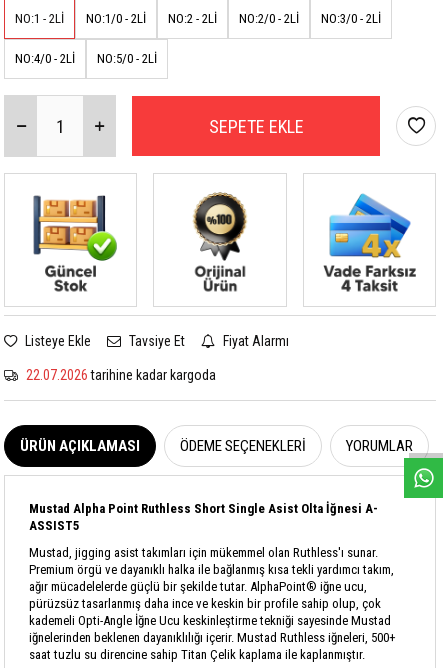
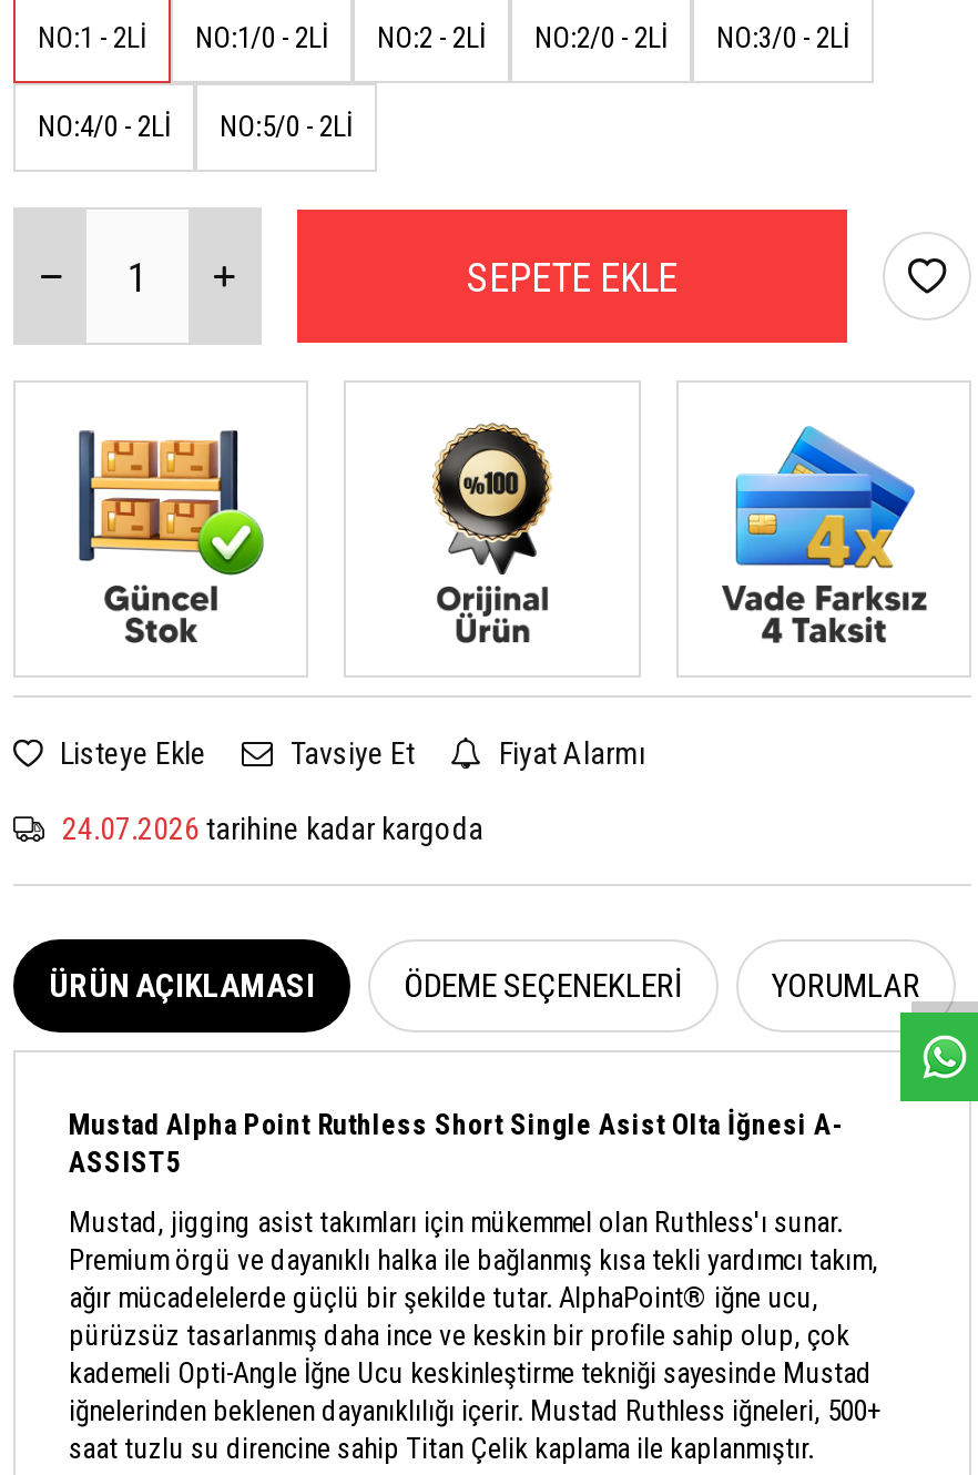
- 22.07.2026 tarihine kadar kargoda
+ 24.07.2026 tarihine kadar kargoda
